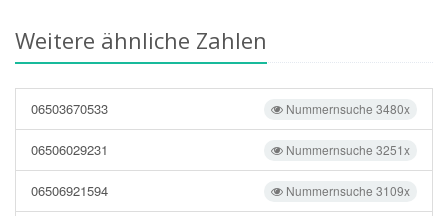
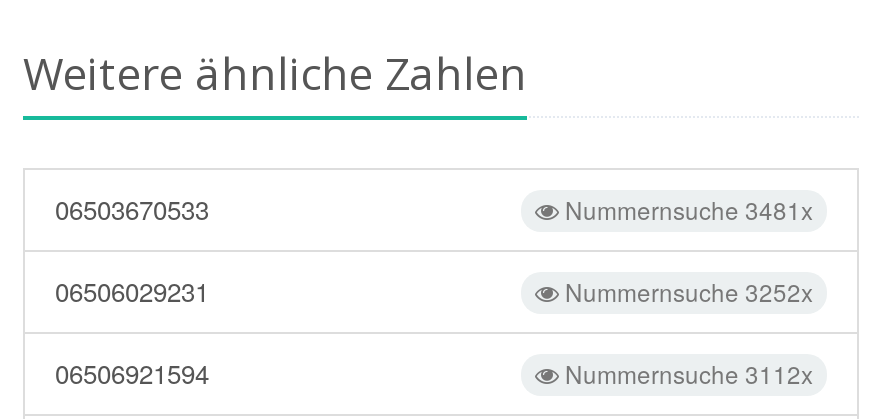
- Nummernsuche 3480x
+ Nummernsuche 3481x

- Nummernsuche 3251x
+ Nummernsuche 3252x

- Nummernsuche 3109x
+ Nummernsuche 3112x
